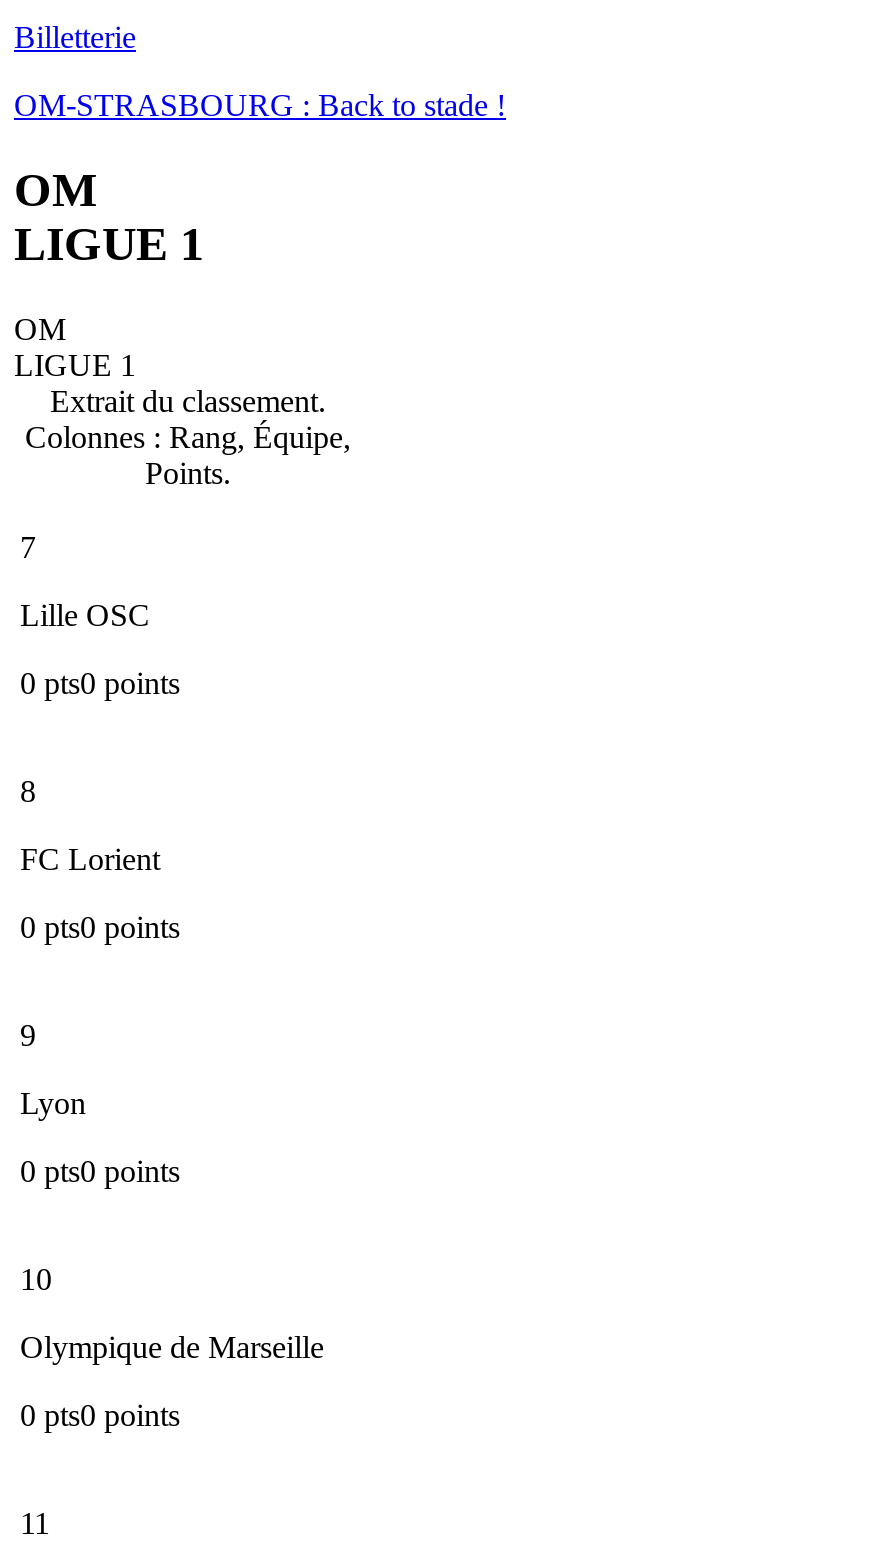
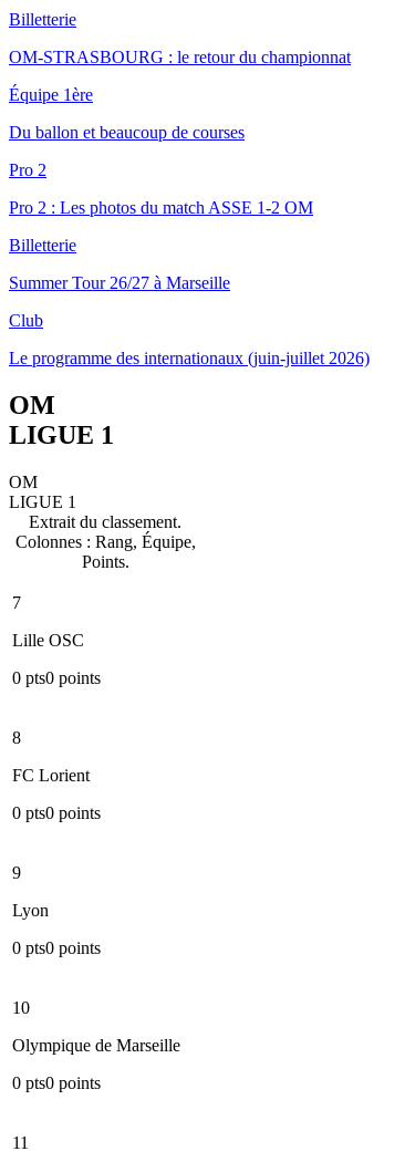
- OM-STRASBOURG : Back to stade !
+ OM-STRASBOURG : le retour du championnat
+ Équipe 1ère
+ Du ballon et beaucoup de courses
+ Pro 2
+ Pro 2 : Les photos du match ASSE 1-2 OM
+ Billetterie
+ Summer Tour 26/27 à Marseille
+ Club
+ Le programme des internationaux (juin-juillet 2026)
